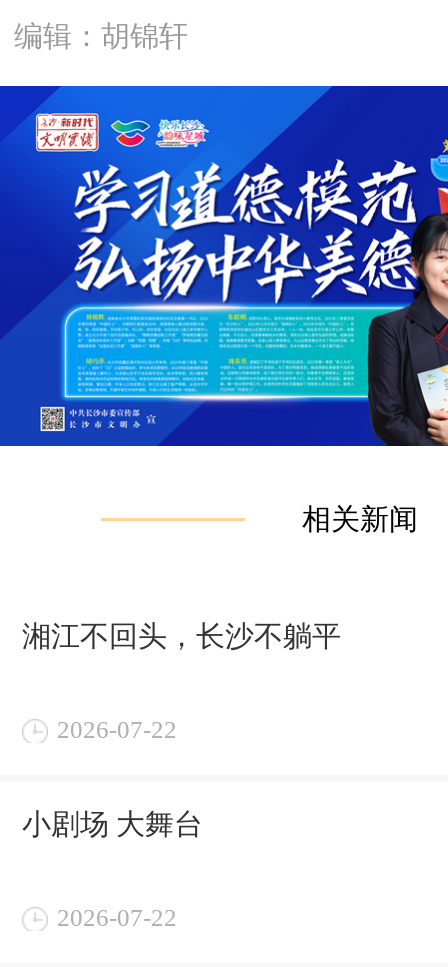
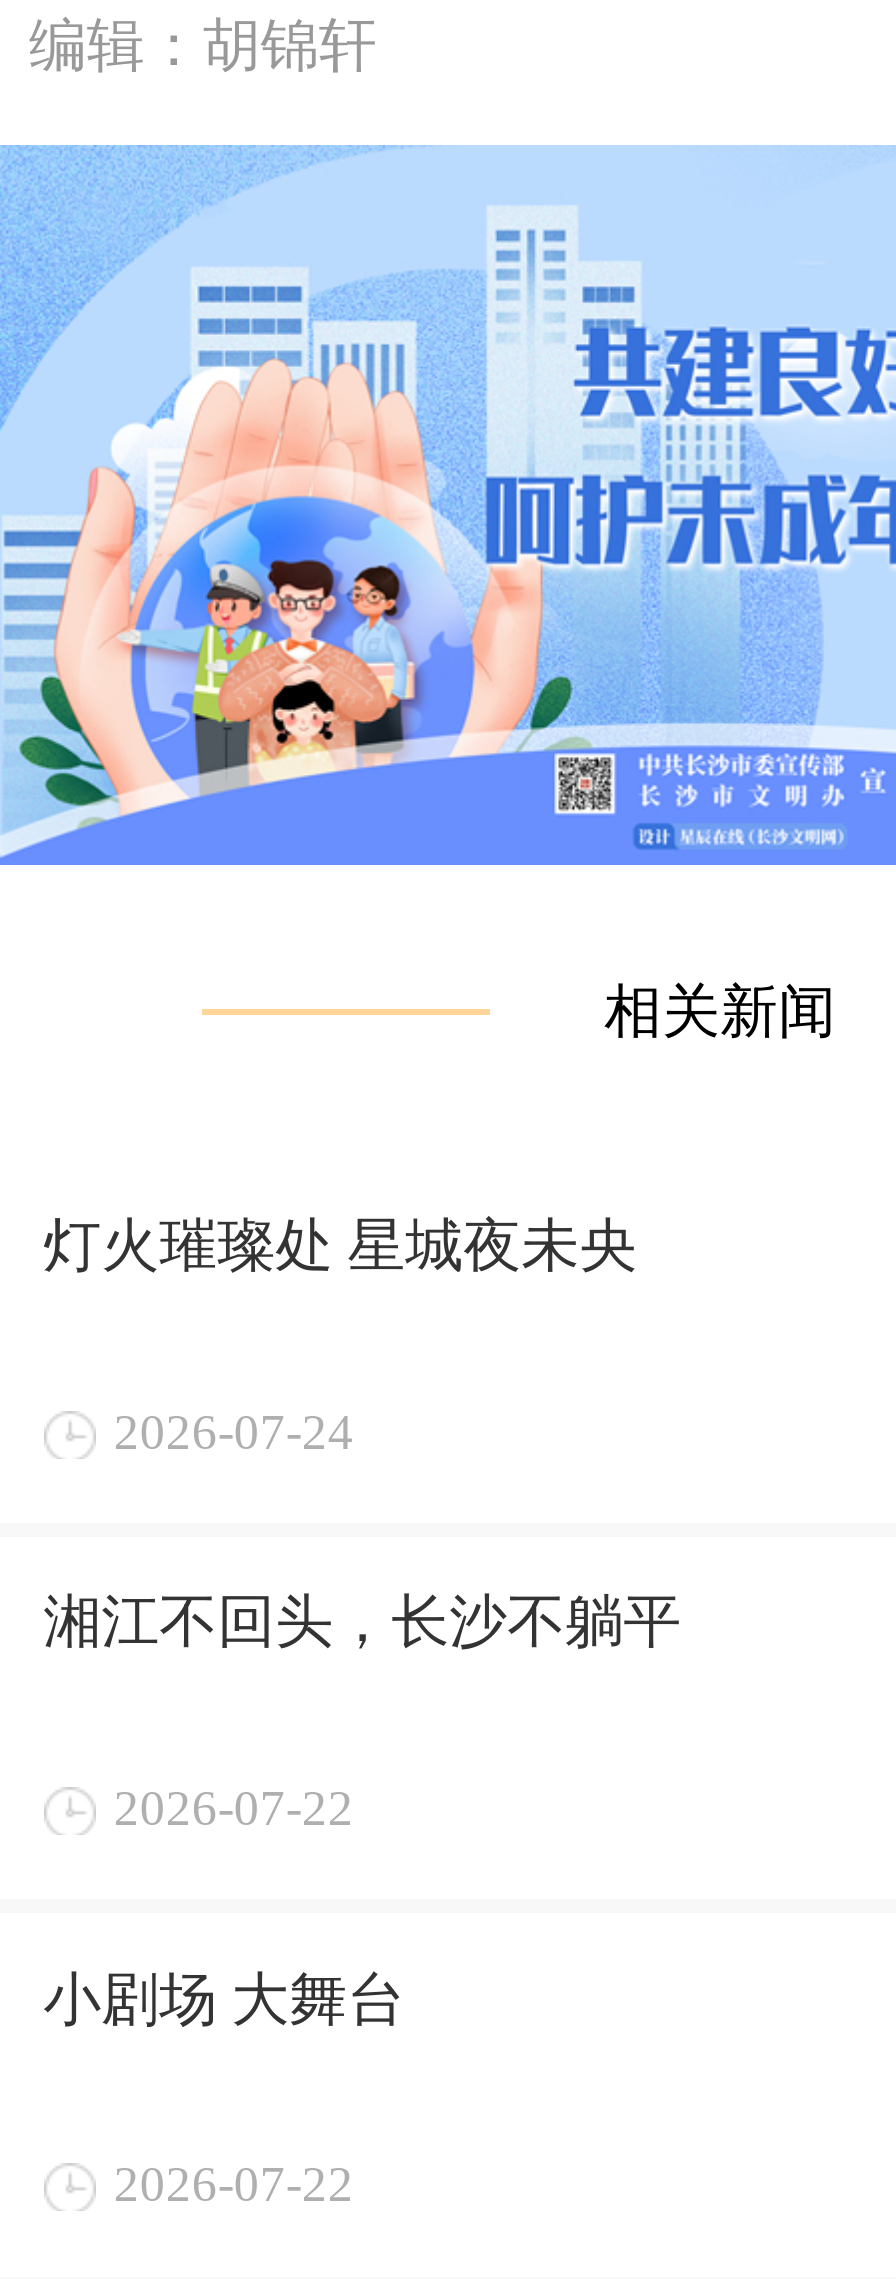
- [image]
+ [image]

+ 灯火璀璨处 星城夜未央
+ 2026-07-24
